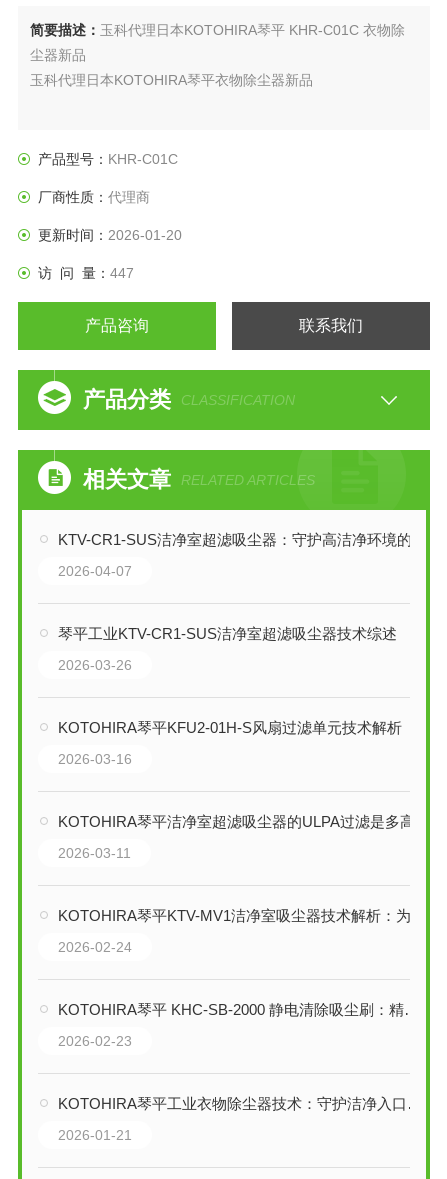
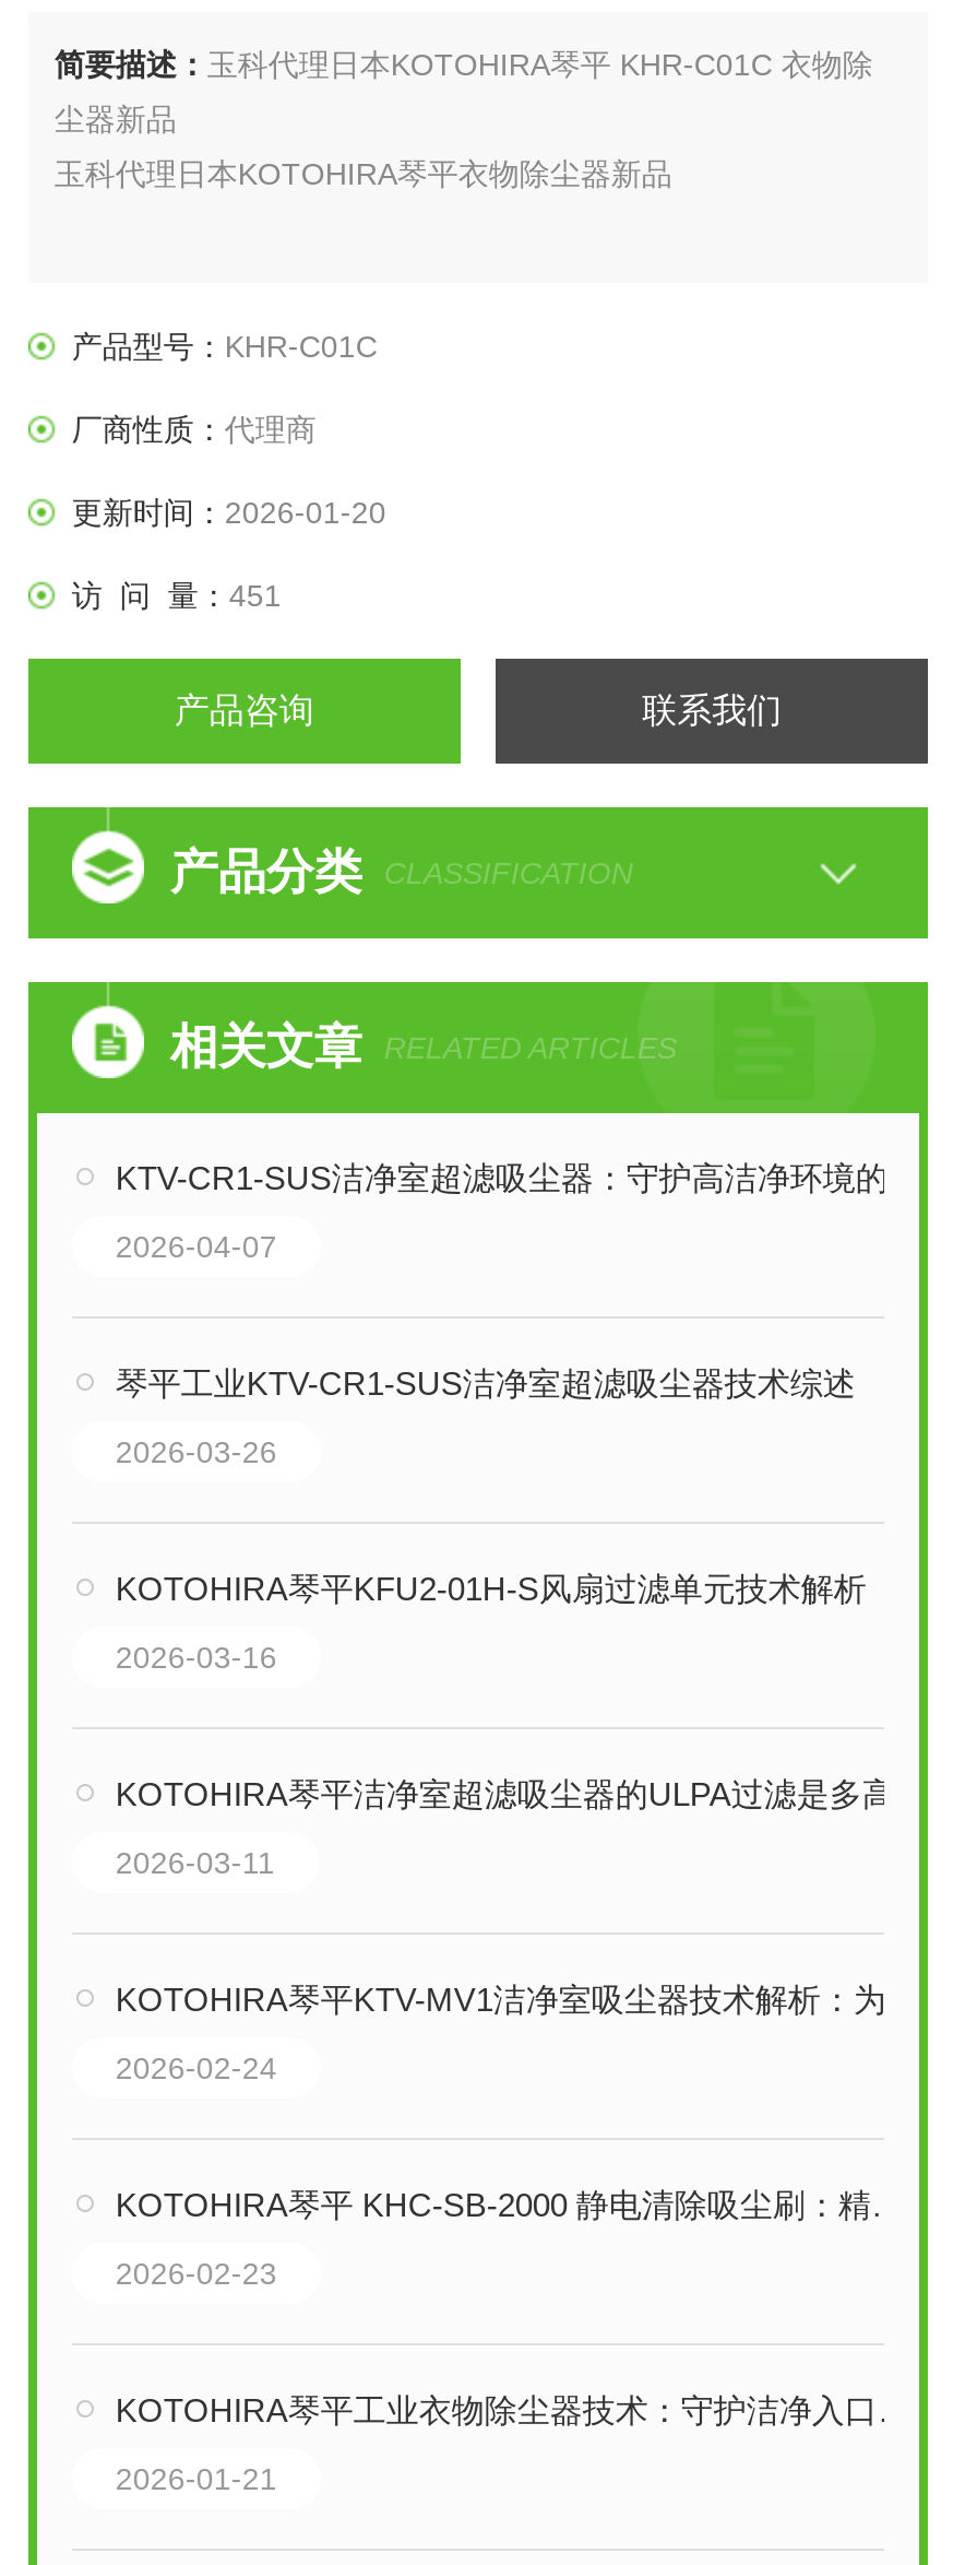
- 访 问 量：447
+ 访 问 量：451
